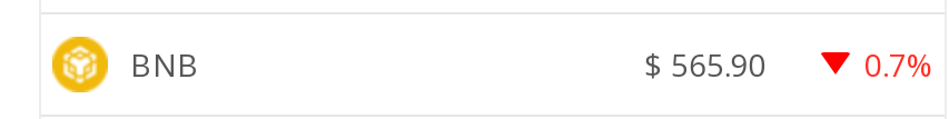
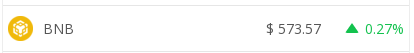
- $ 565.90
+ $ 573.57

- 0.7%
+ 0.27%
